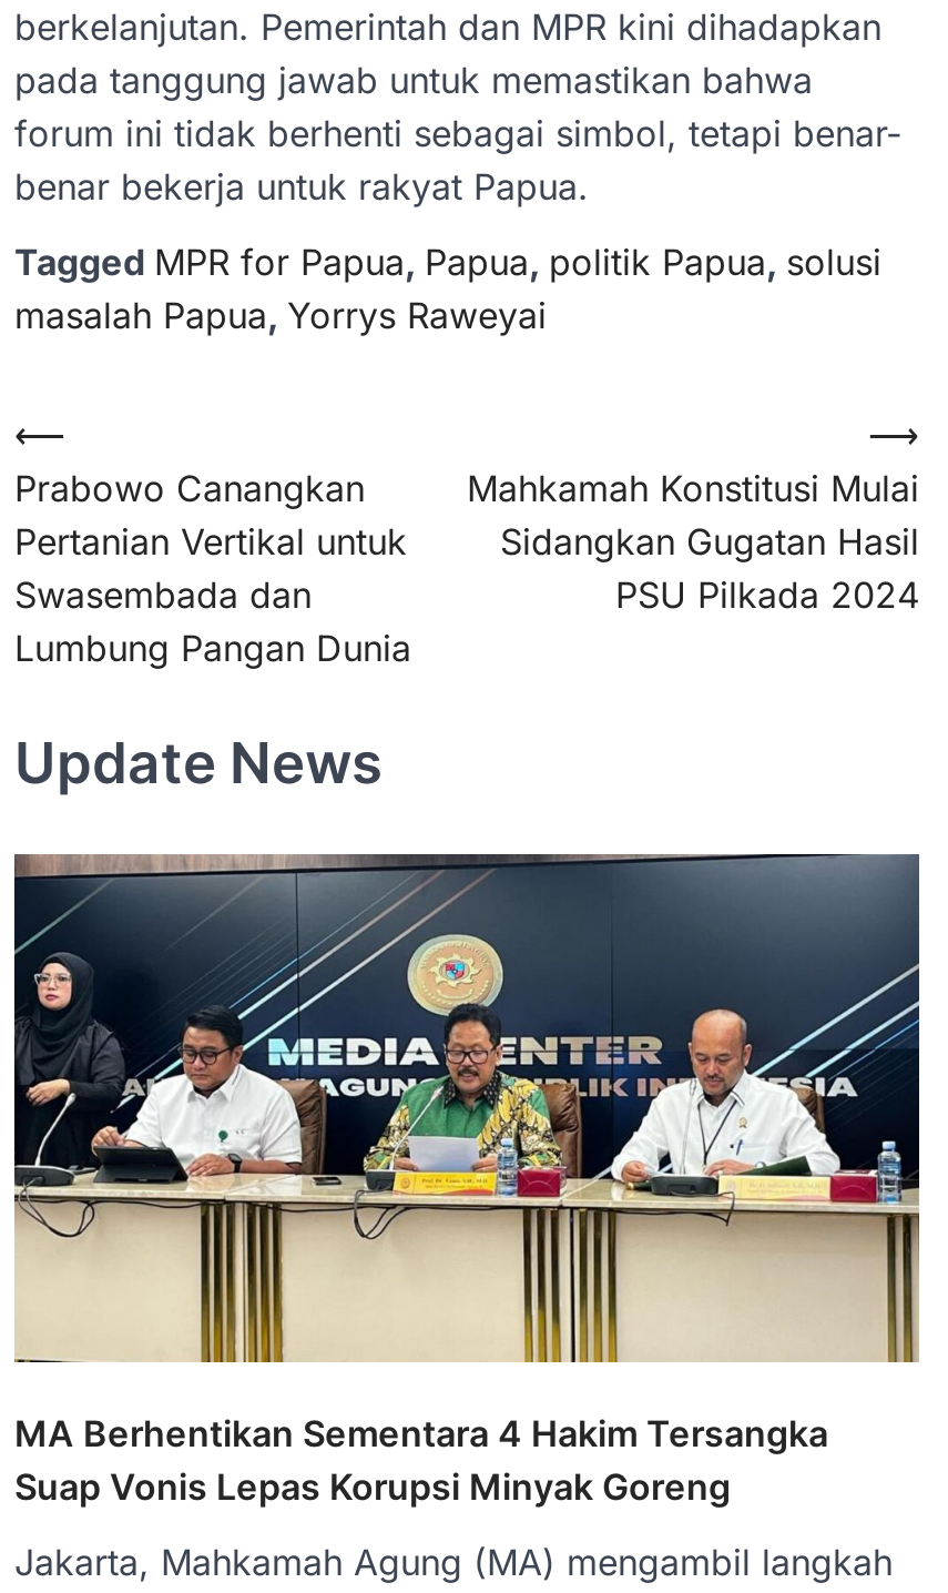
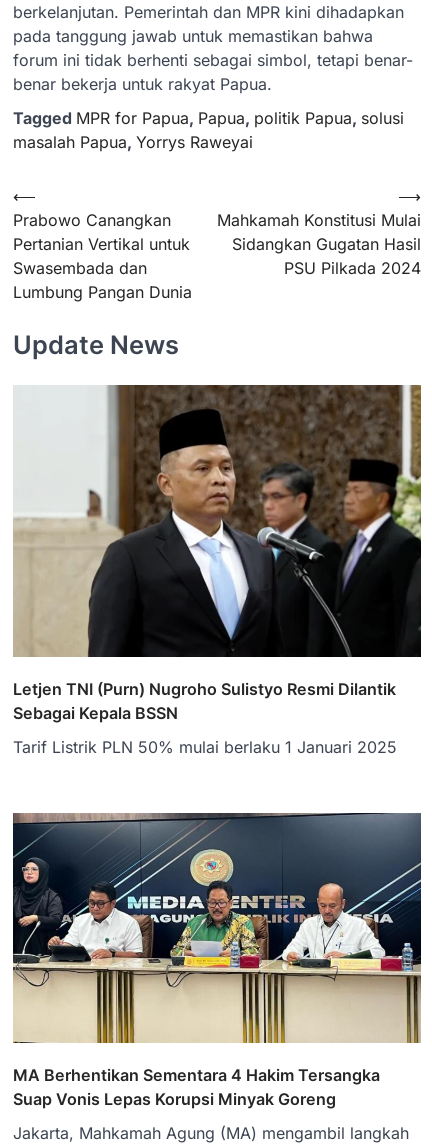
+ [image]
+ Letjen TNI (Purn) Nugroho Sulistyo Resmi Dilantik
+ Sebagai Kepala BSSN
+ Tarif Listrik PLN 50% mulai berlaku 1 Januari 2025
